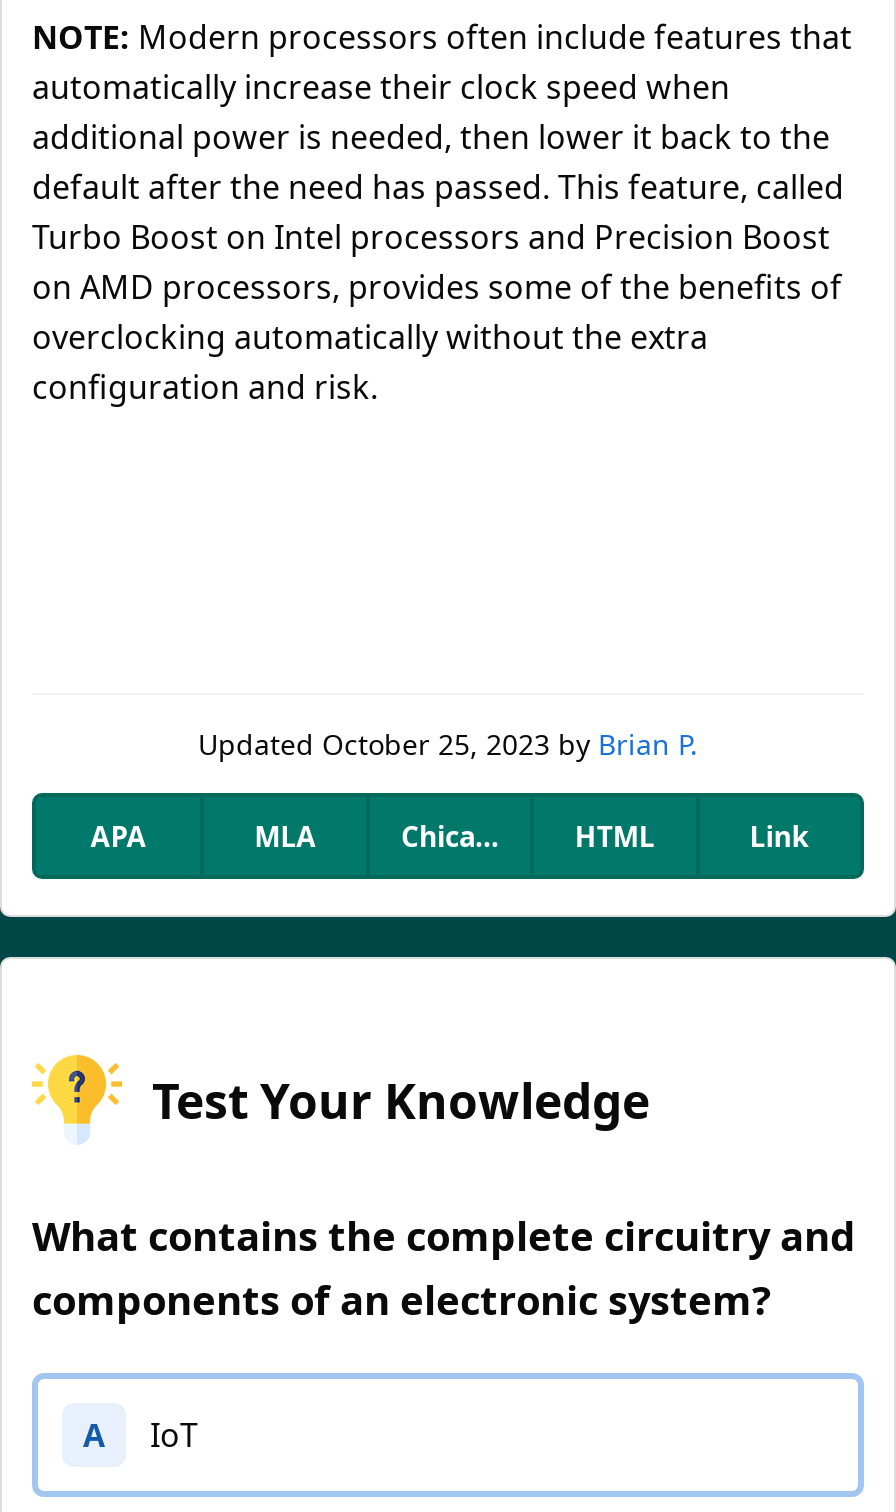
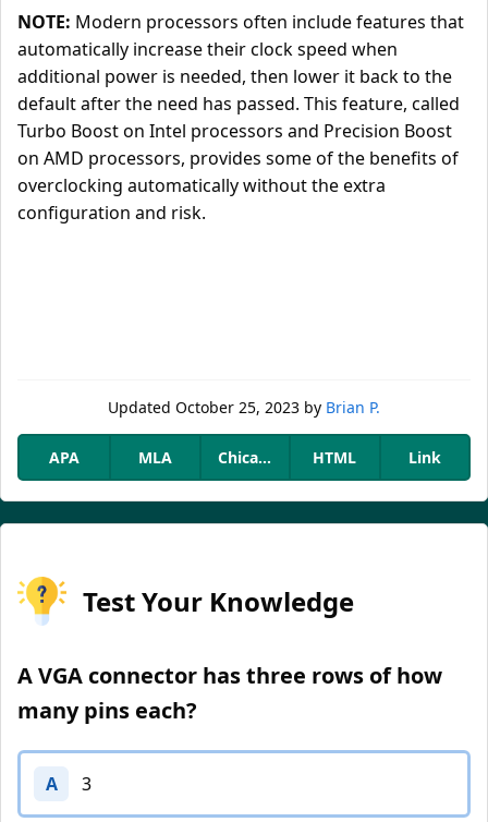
- What contains the complete circuitry and
- components of an electronic system?
+ A VGA connector has three rows of how
+ many pins each?

- IoT
+ 3
